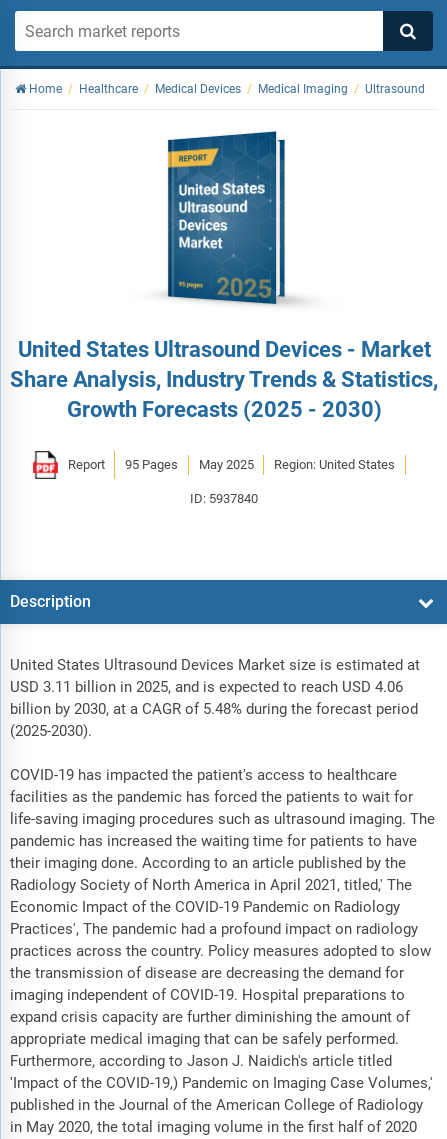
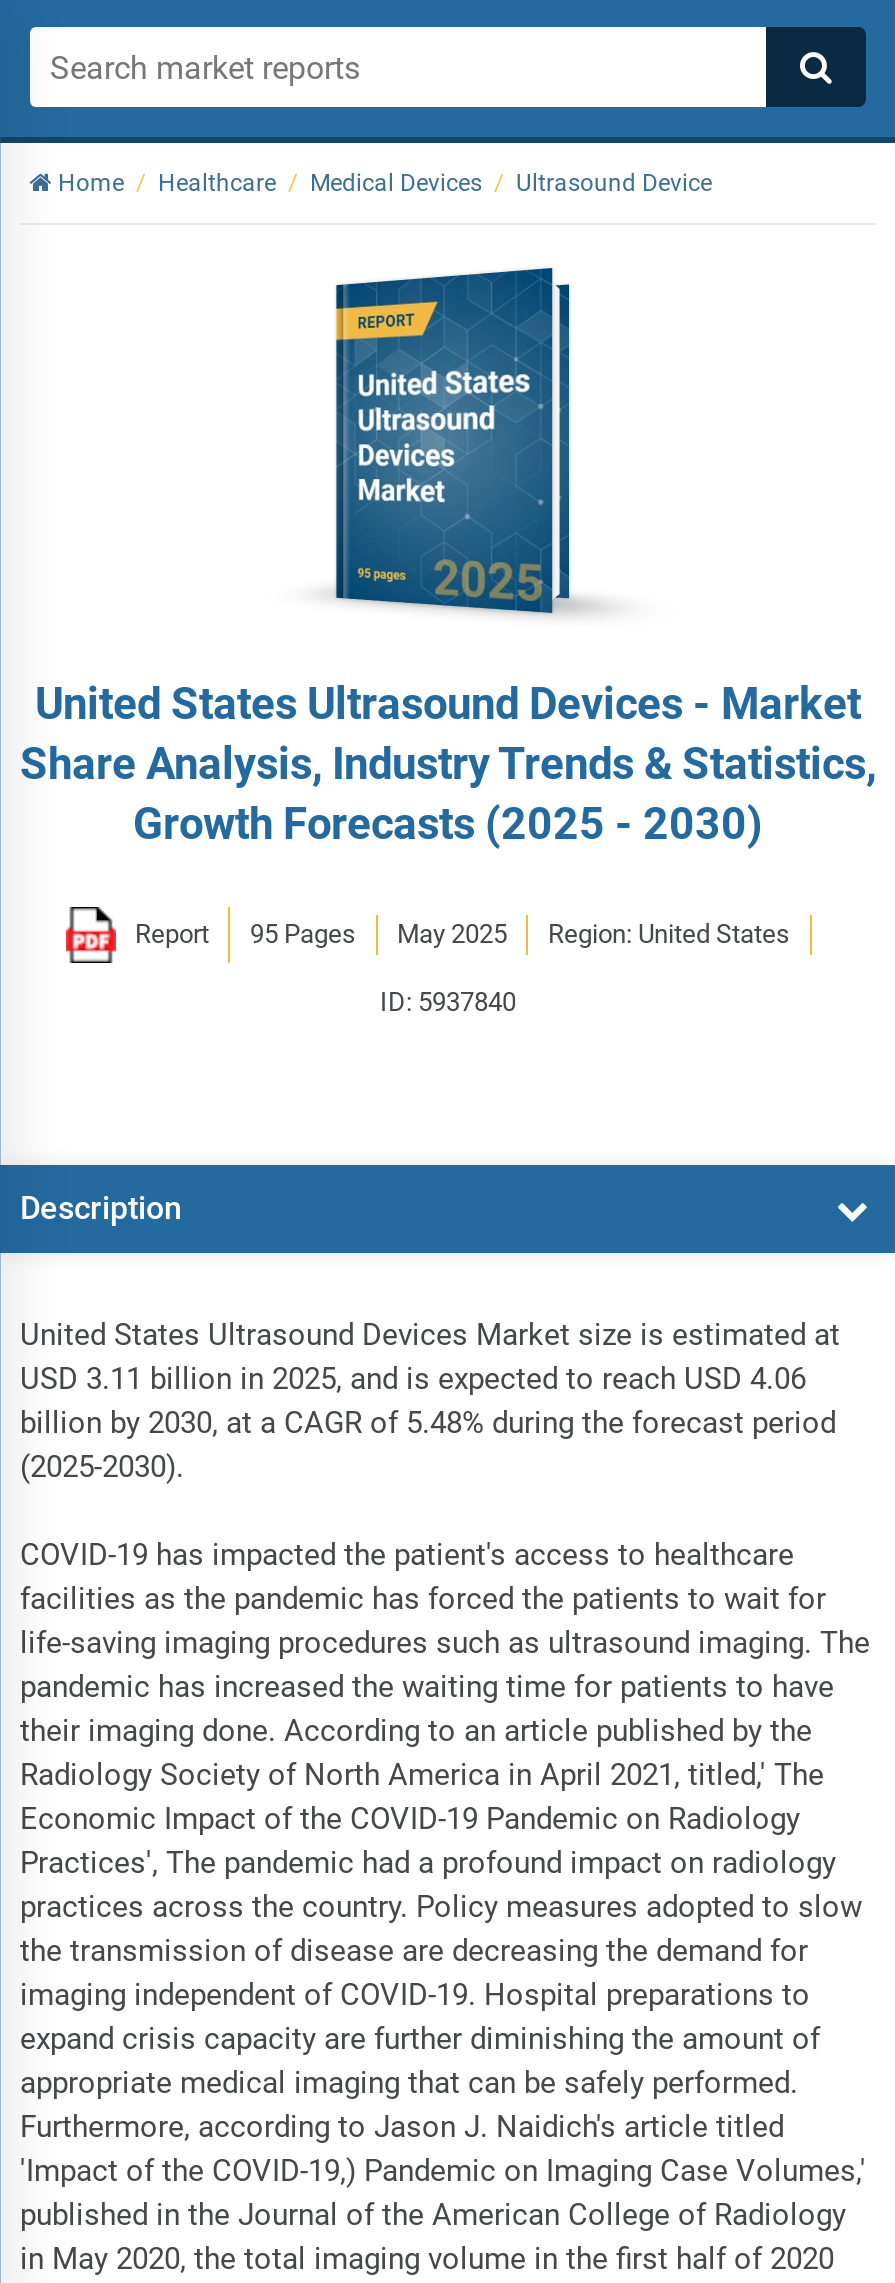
- Home / Healthcare / Medical Devices / Medical Imaging / Ultrasound
+ Home / Healthcare / Medical Devices / Ultrasound Device
